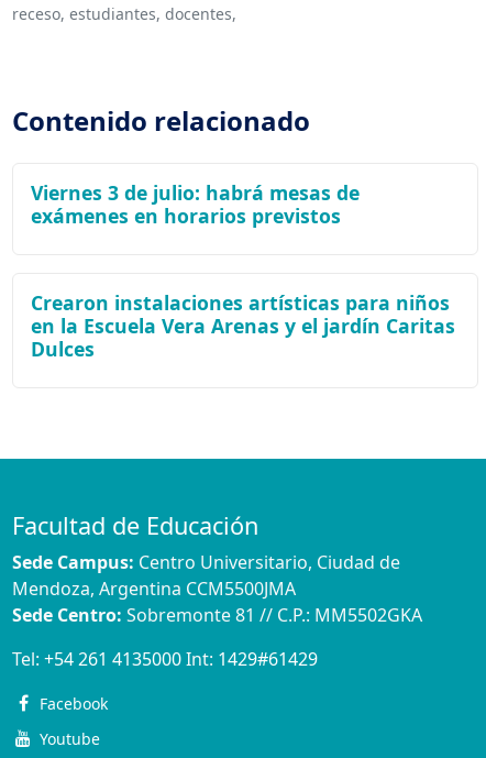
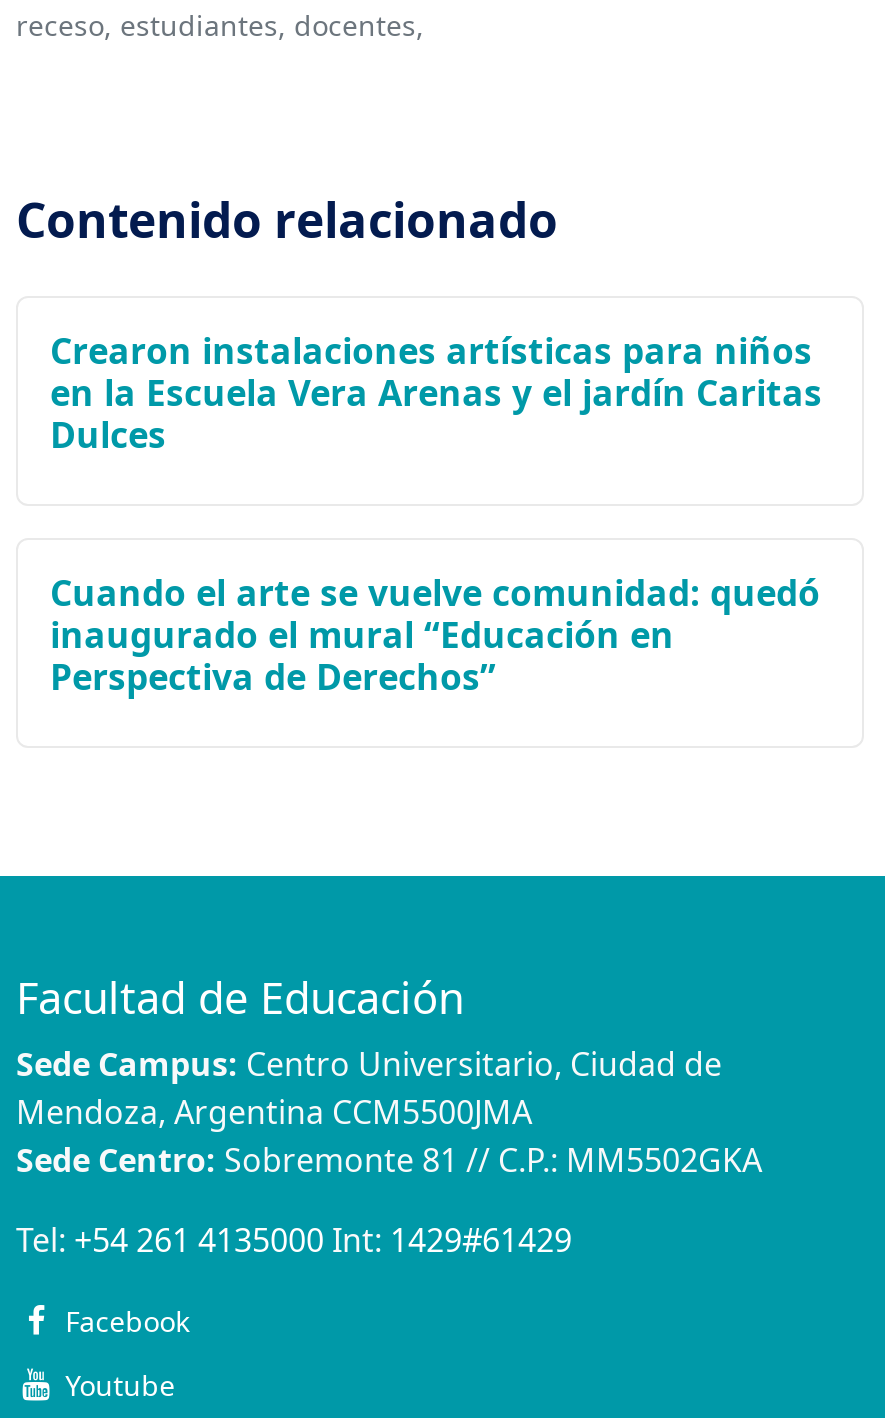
- Viernes 3 de julio: habrá mesas de
- exámenes en horarios previstos

moved up: Crearon instalaciones artísticas para niños | en la Escuela Vera Arenas y el jardín Caritas | Dulces

+ Cuando el arte se vuelve comunidad: quedó
+ inaugurado el mural “Educación en
+ Perspectiva de Derechos”
